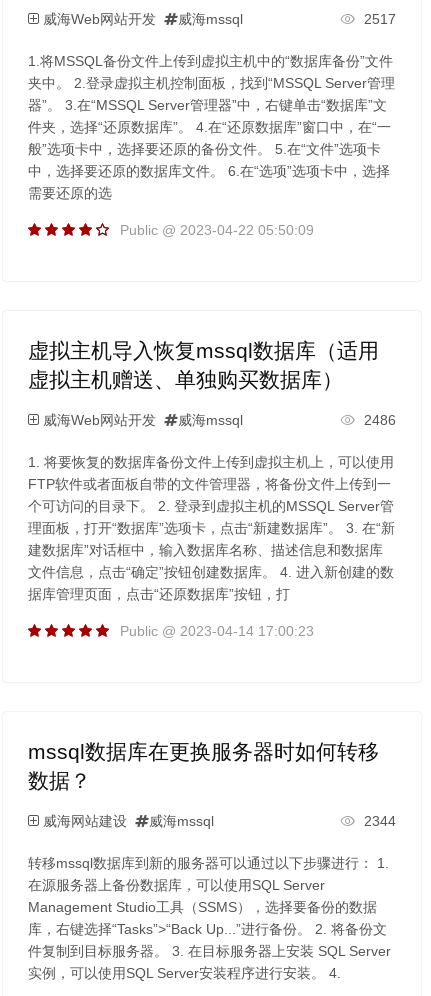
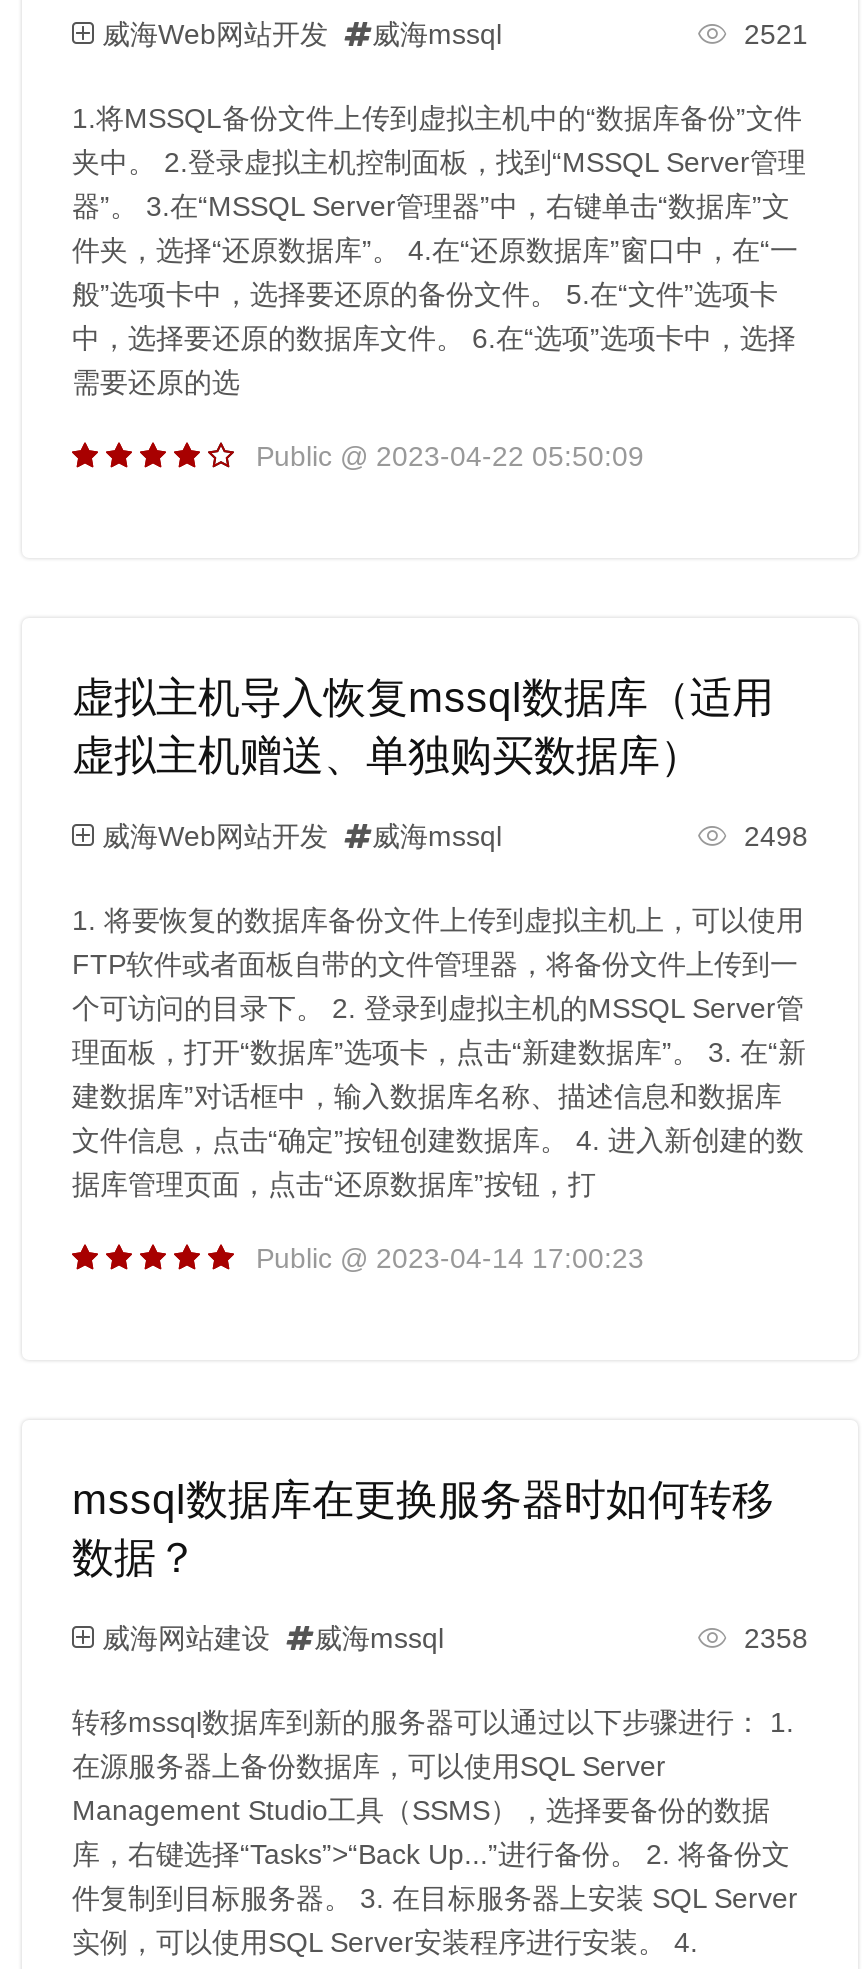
- 2517
+ 2521

- 2486
+ 2498

- 2344
+ 2358
